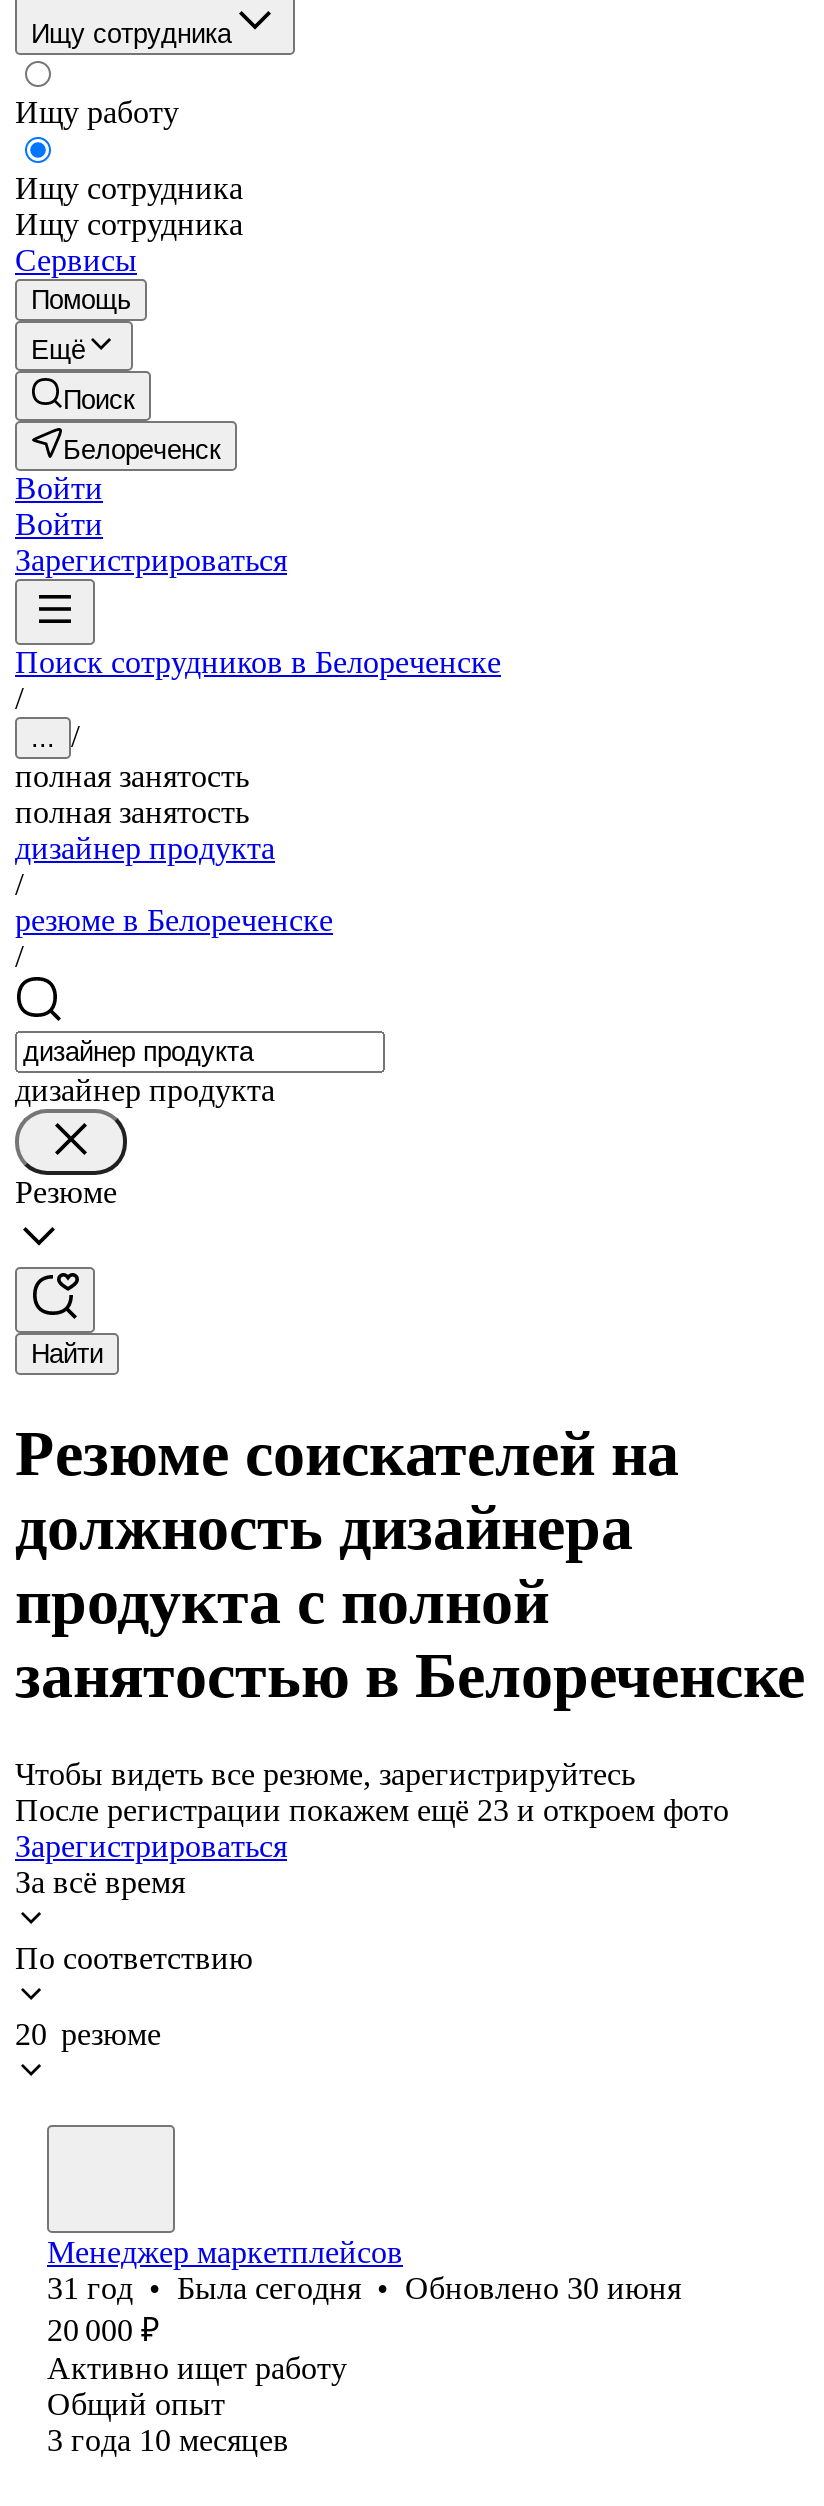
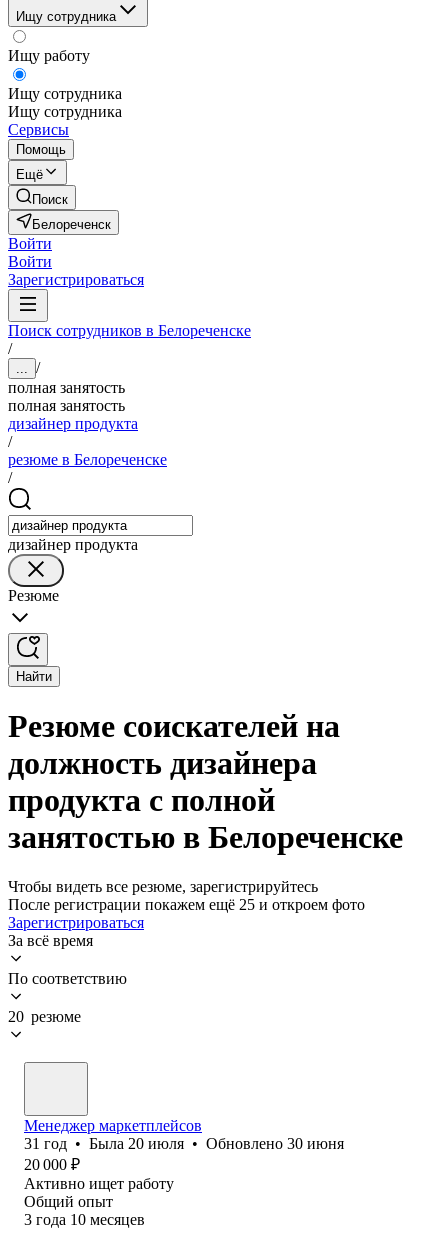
- После регистрации покажем ещё 23 и откроем фото
+ После регистрации покажем ещё 25 и откроем фото

- 31 год • Была сегодня • Обновлено 30 июня
+ 31 год • Была 20 июля • Обновлено 30 июня
